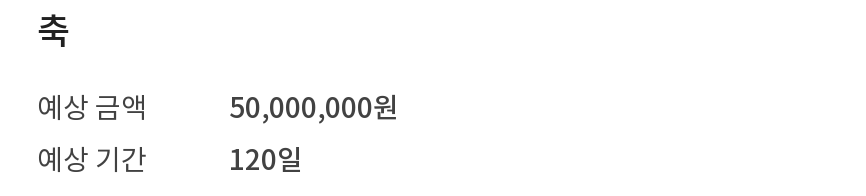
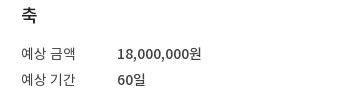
- 50,000,000원
+ 18,000,000원

- 120일
+ 60일
